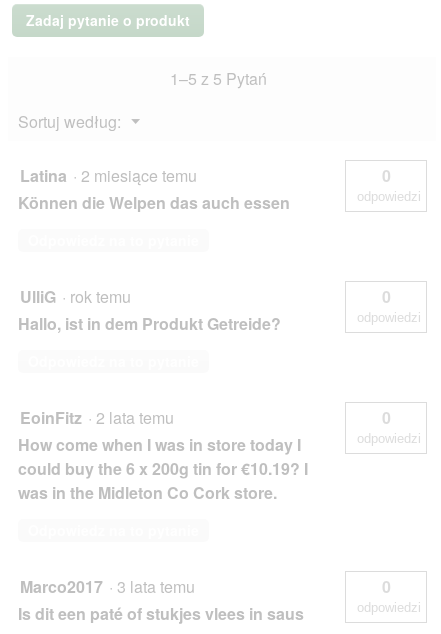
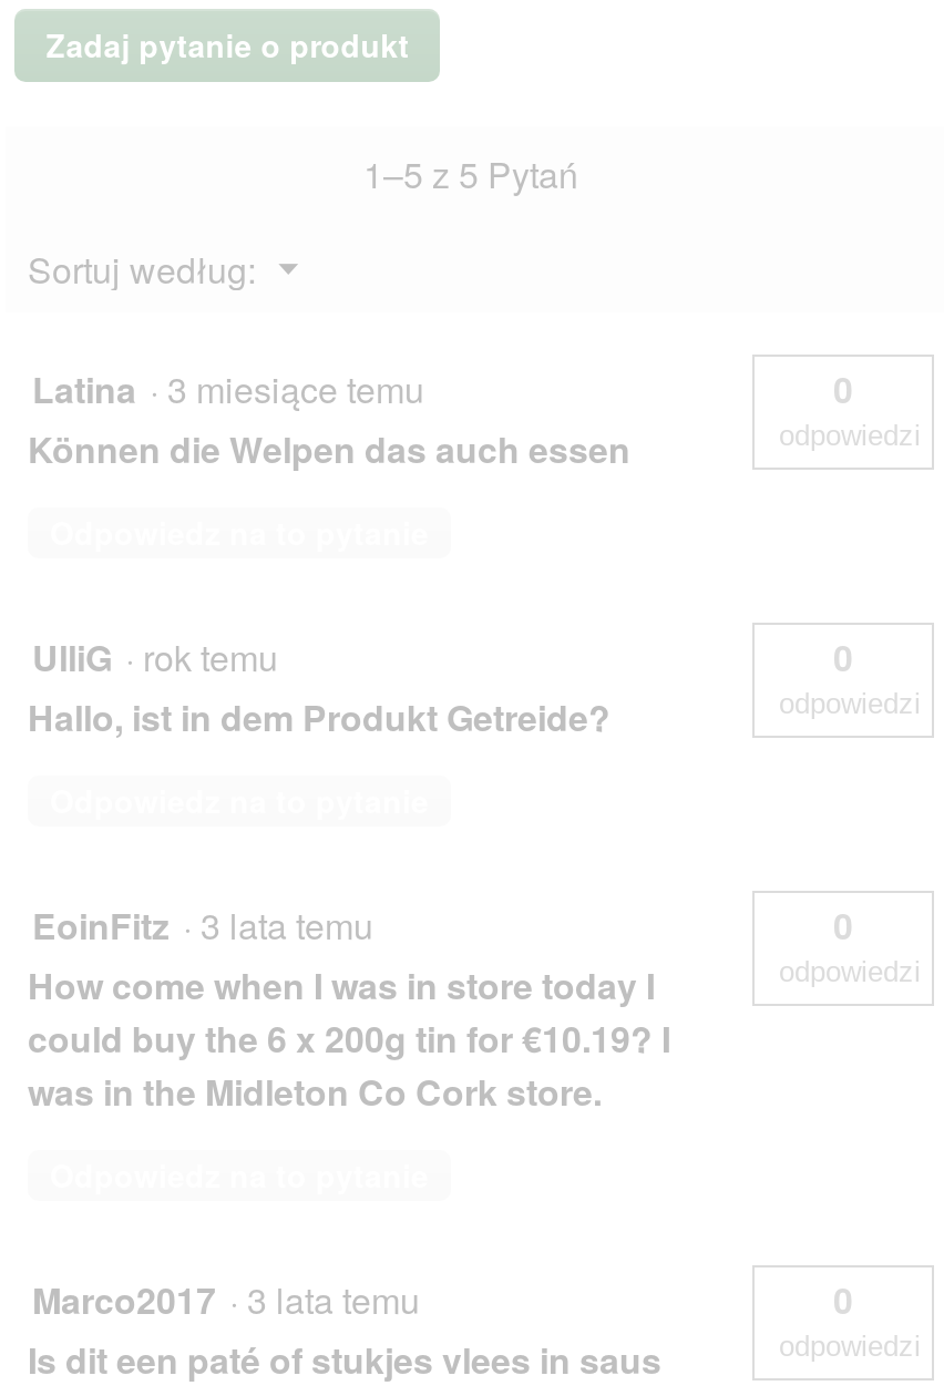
- Latina · 2 miesiące temu
+ Latina · 3 miesiące temu

- EoinFitz · 2 lata temu
+ EoinFitz · 3 lata temu
